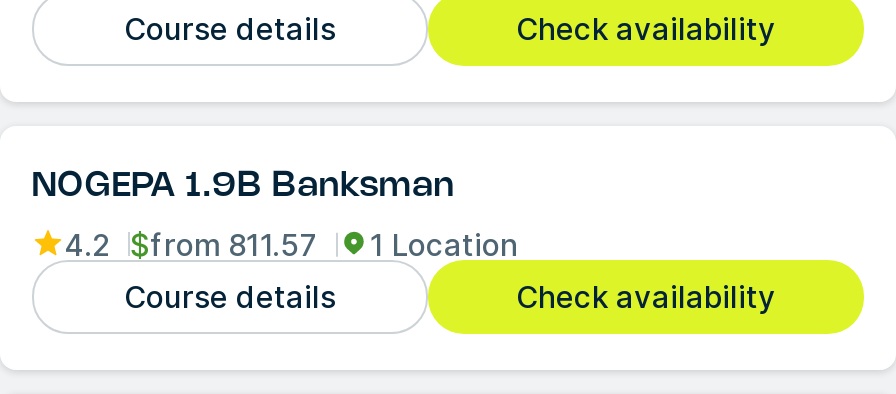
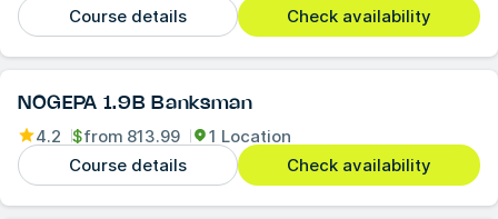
- 4.2 $from 811.57 1 Location
+ 4.2 $from 813.99 1 Location
